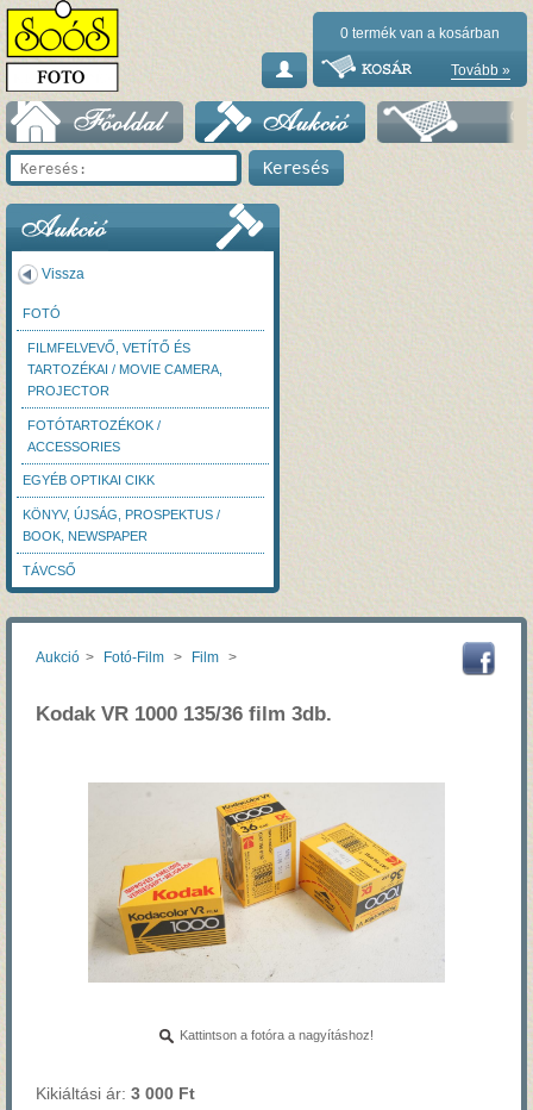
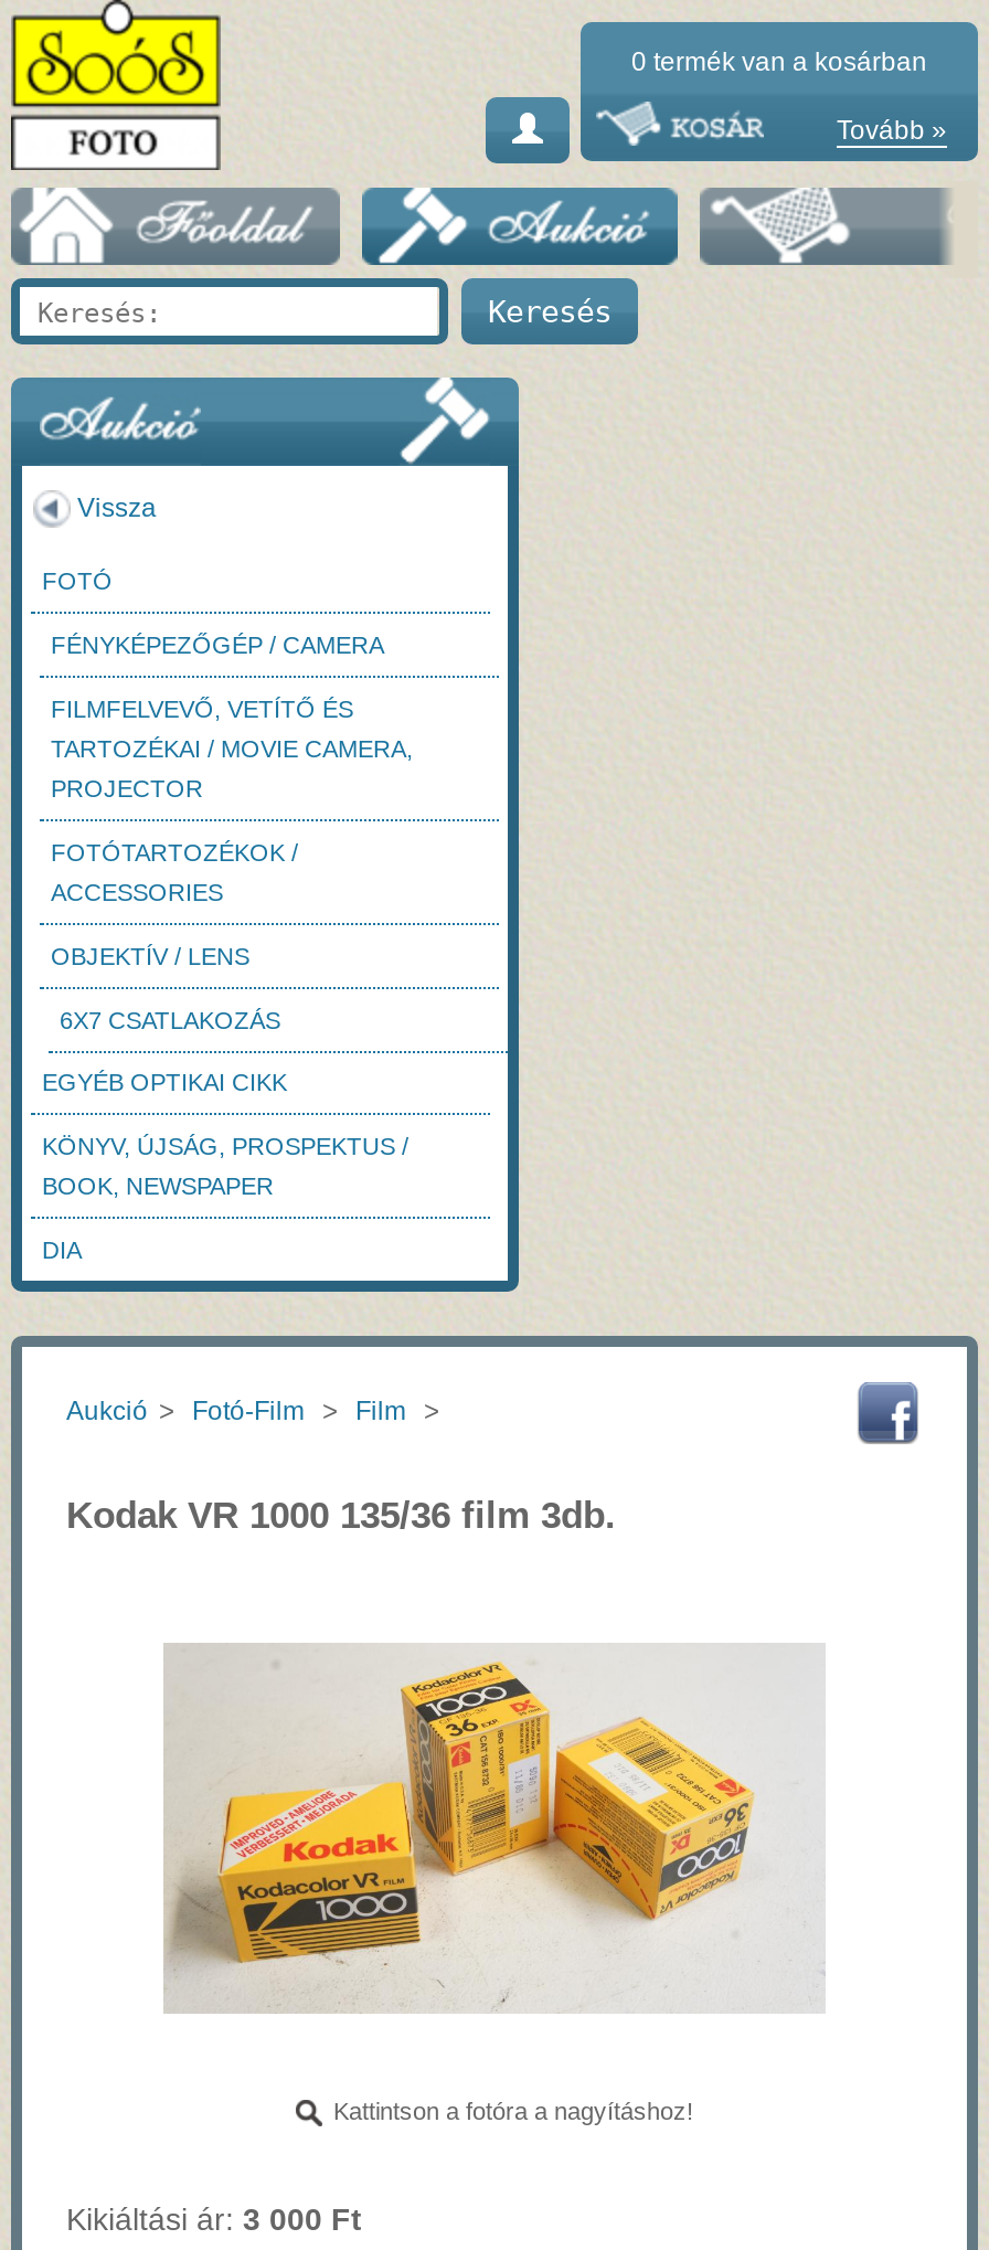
+ FÉNYKÉPEZŐGÉP / CAMERA

+ OBJEKTÍV / LENS
+ 6X7 CSATLAKOZÁS

- TÁVCSŐ
+ DIA
